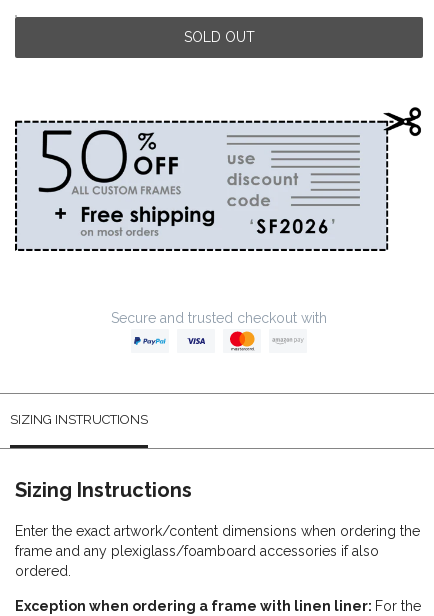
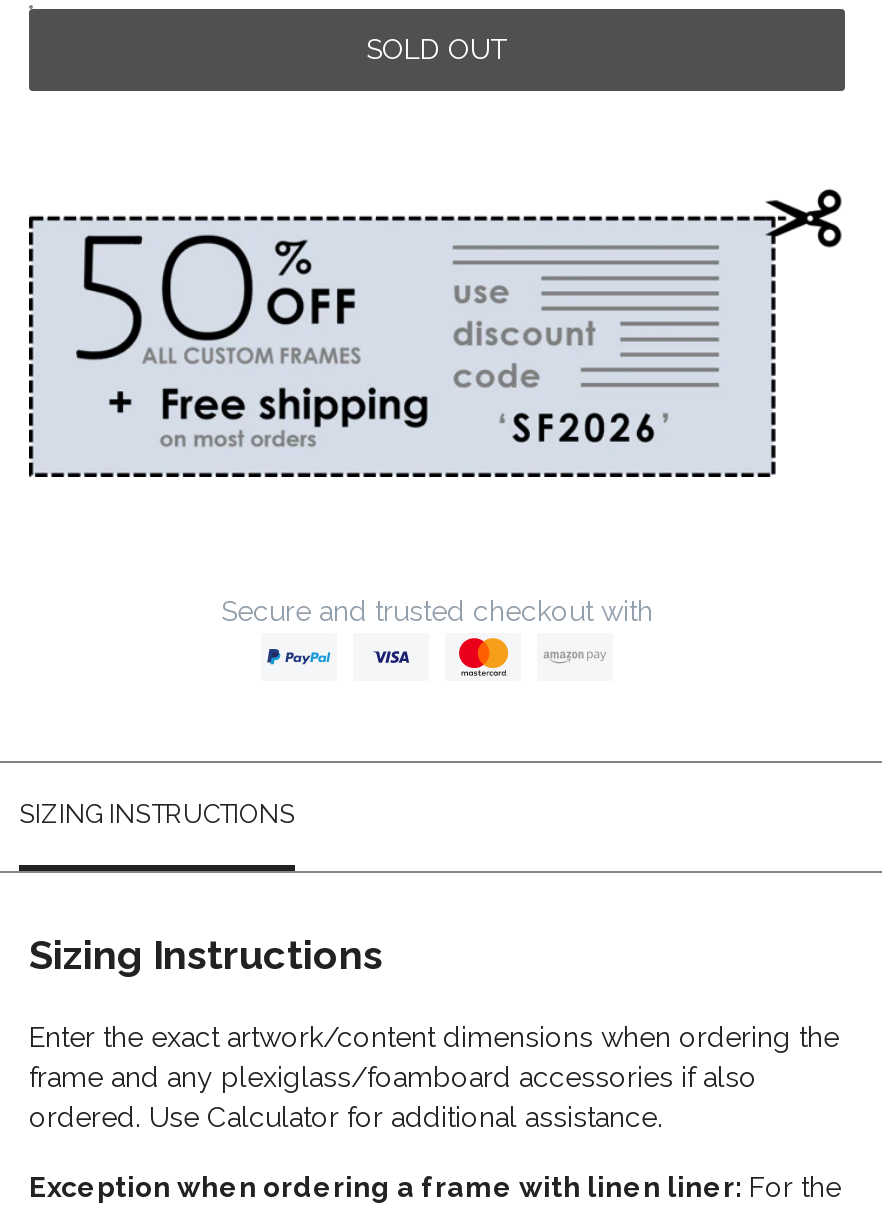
- ordered.
+ ordered. Use Calculator for additional assistance.
